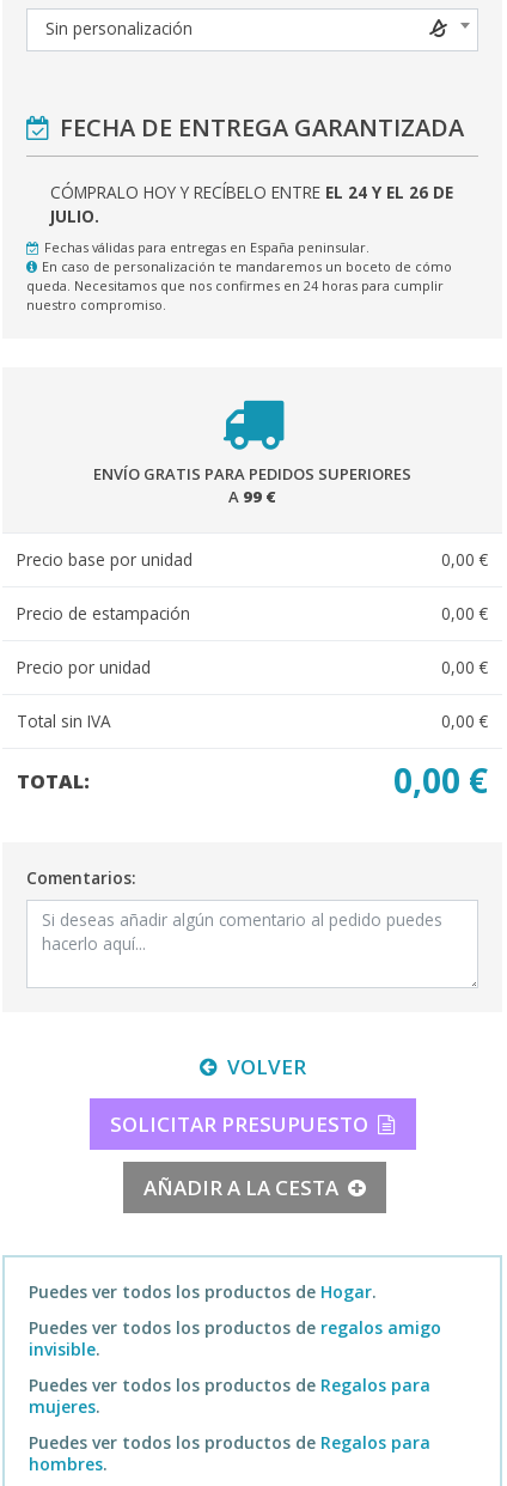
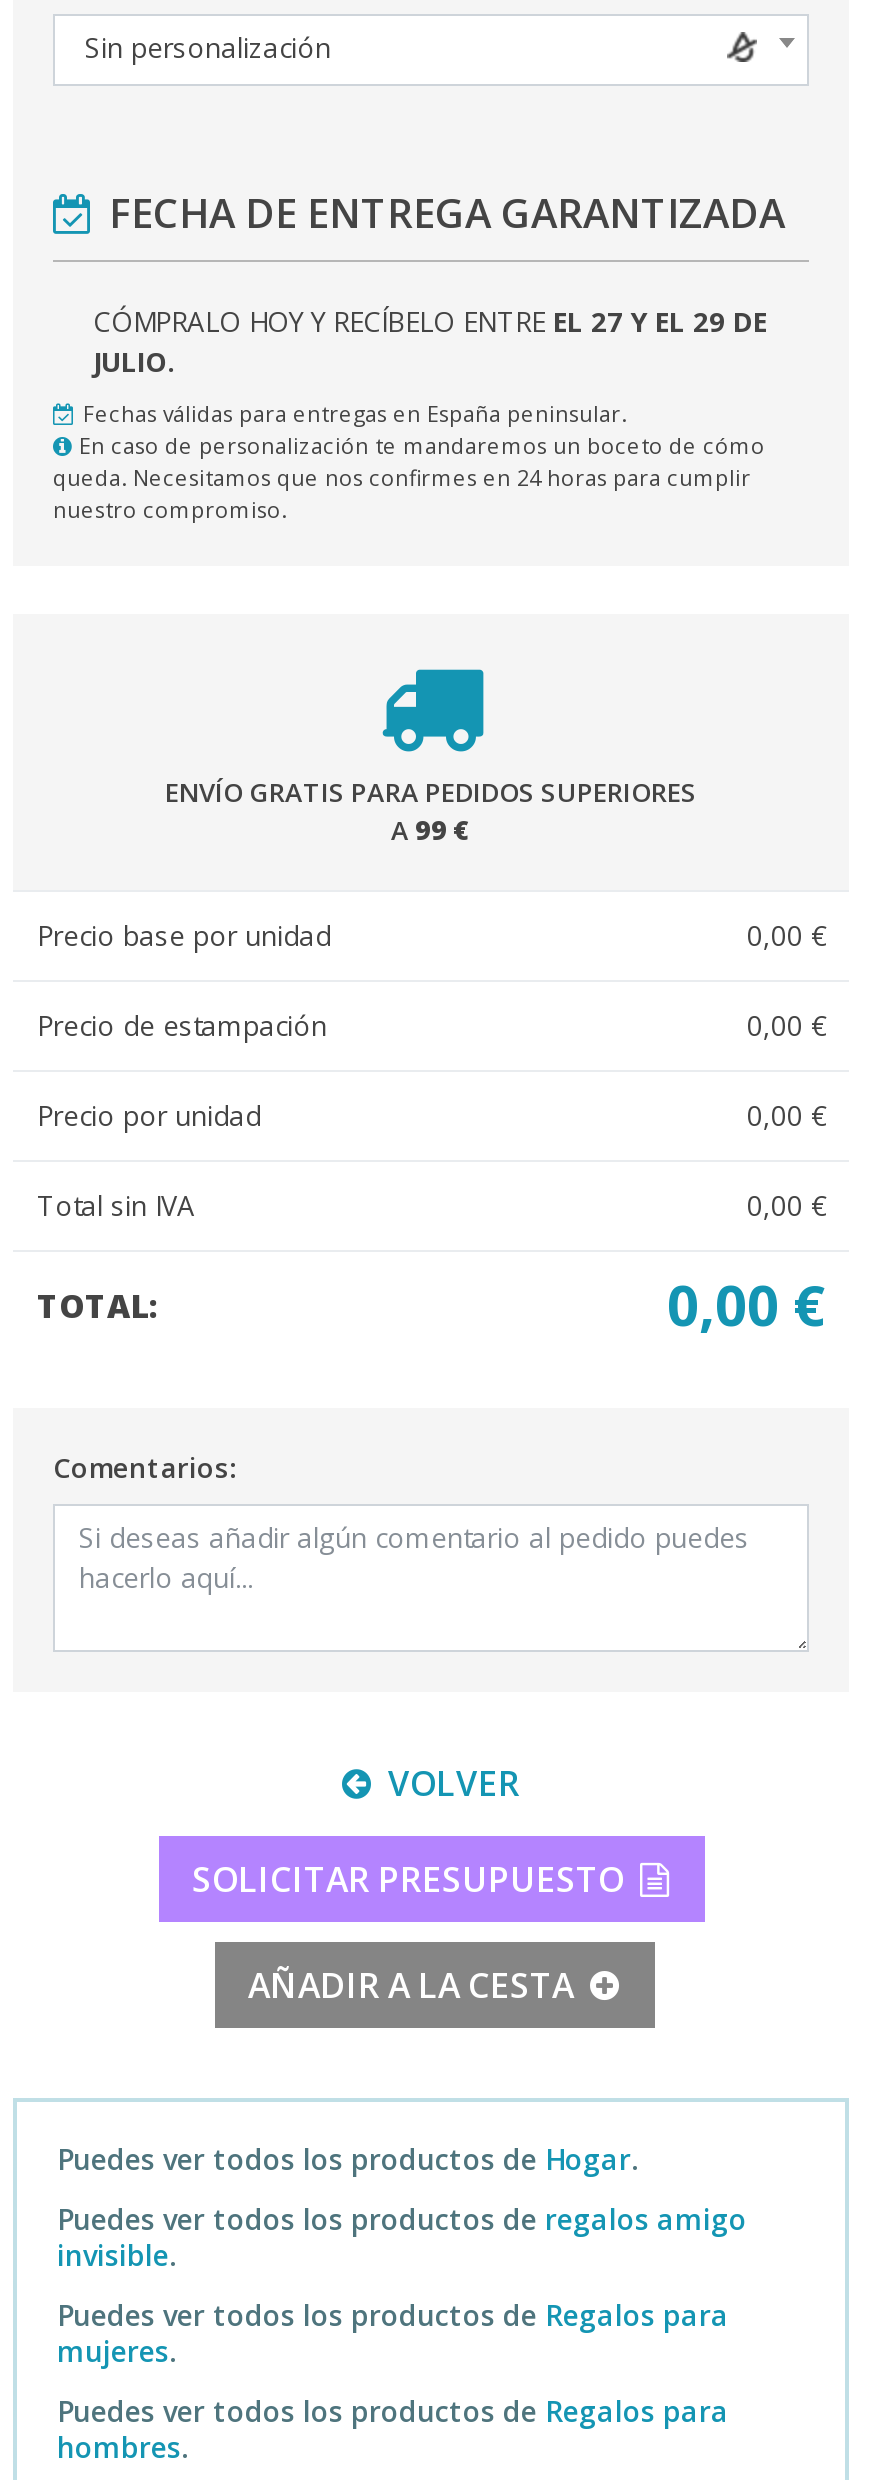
- CÓMPRALO HOY Y RECÍBELO ENTRE EL 24 Y EL 26 DE
+ CÓMPRALO HOY Y RECÍBELO ENTRE EL 27 Y EL 29 DE
